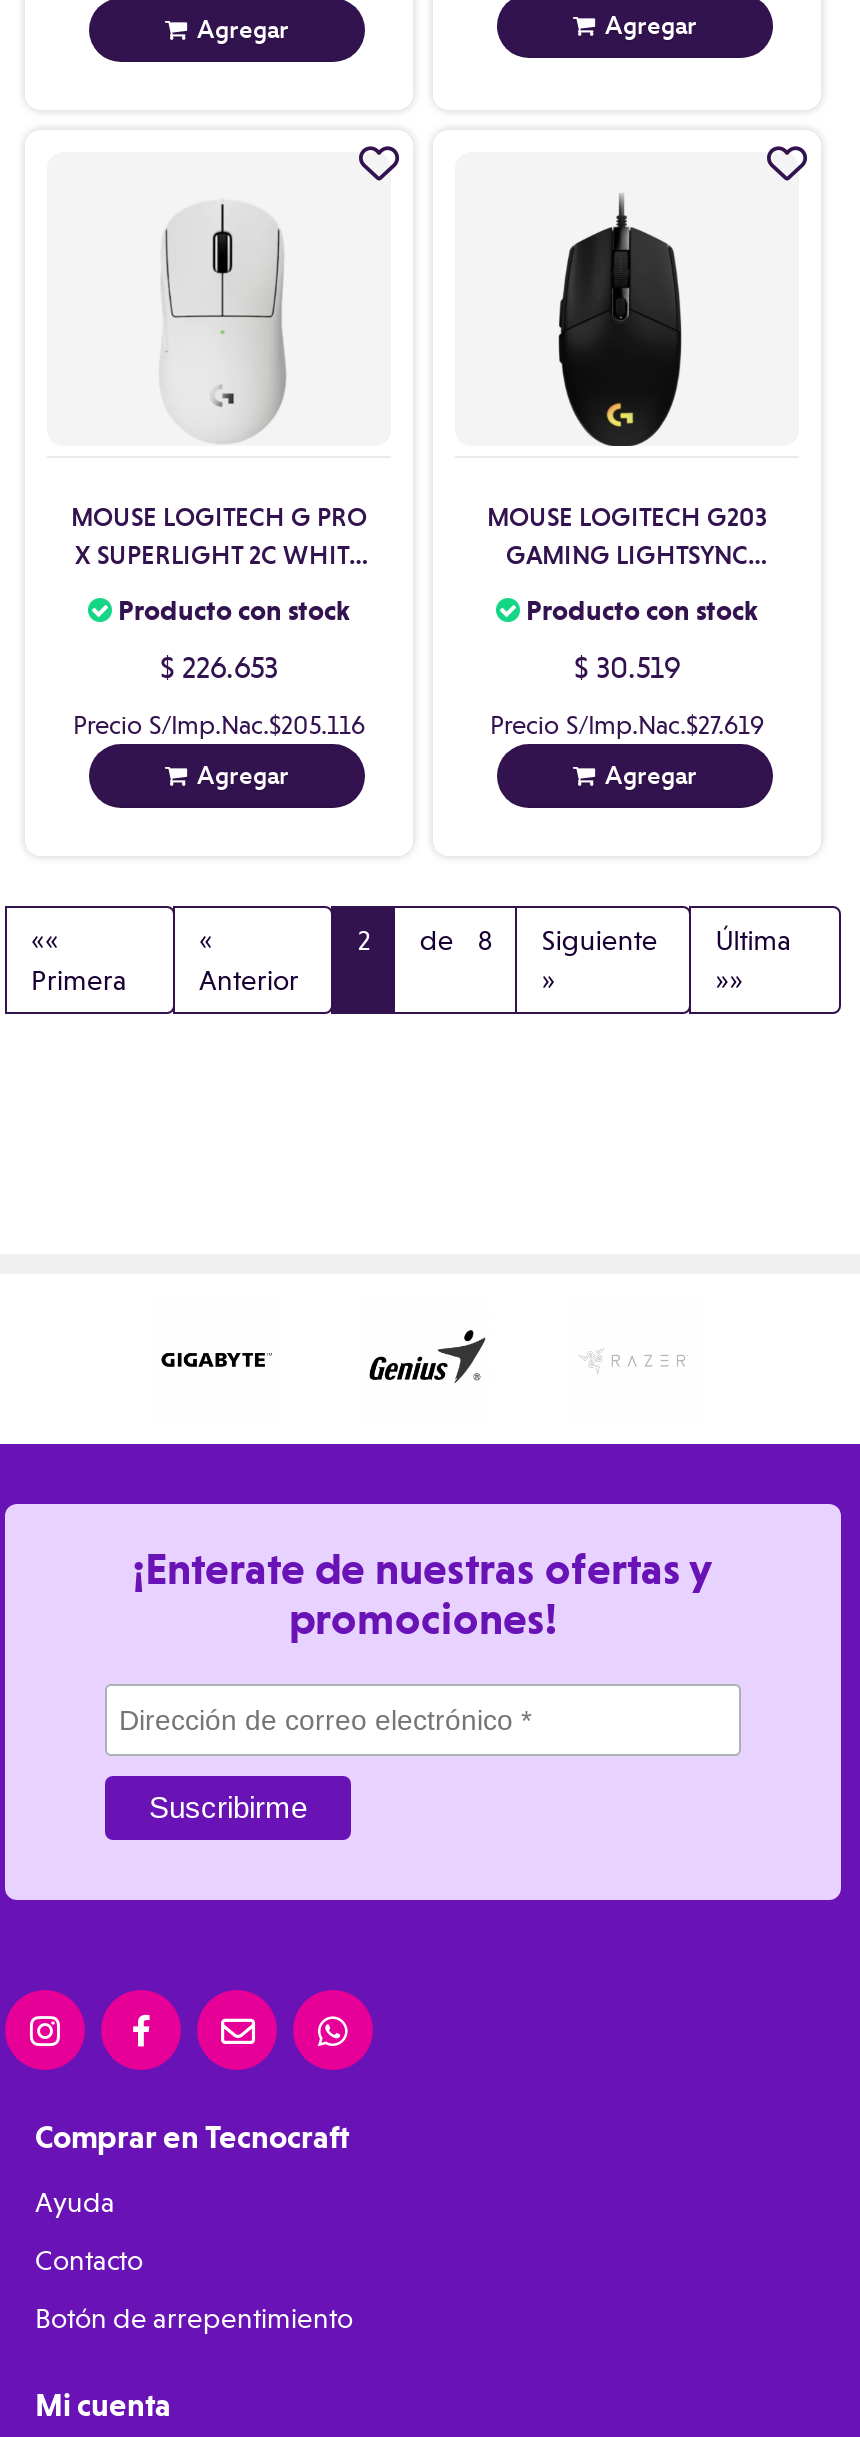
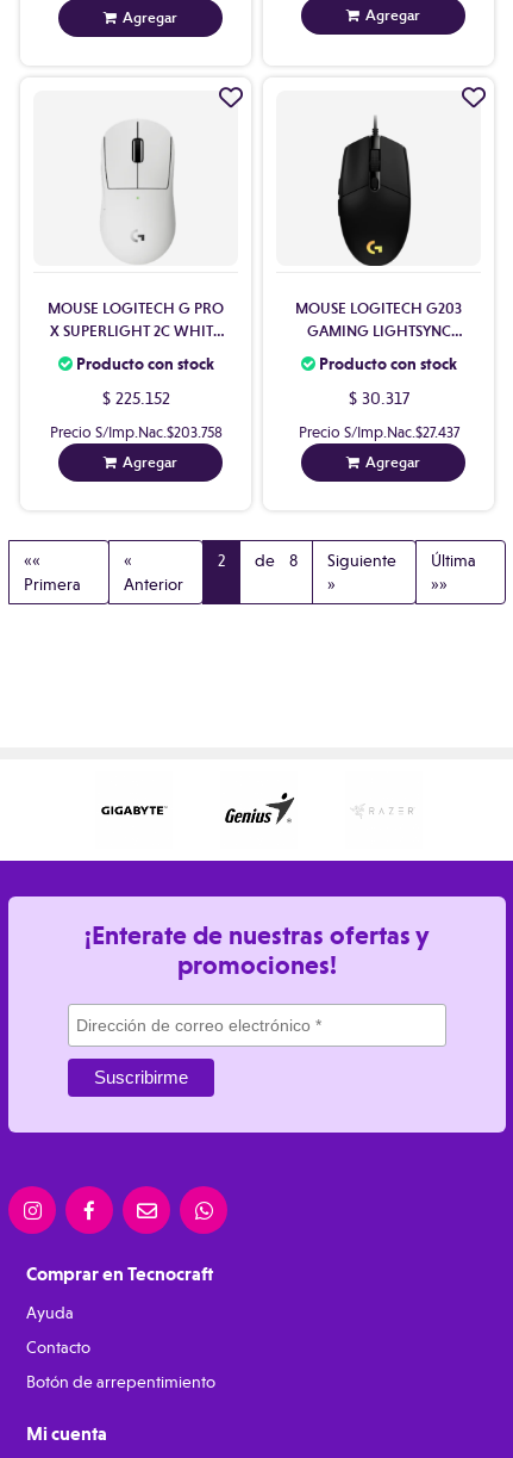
- $ 226.653
+ $ 225.152

- $ 30.519
+ $ 30.317

- Precio S/Imp.Nac.$205.116
+ Precio S/Imp.Nac.$203.758

- Precio S/Imp.Nac.$27.619
+ Precio S/Imp.Nac.$27.437
